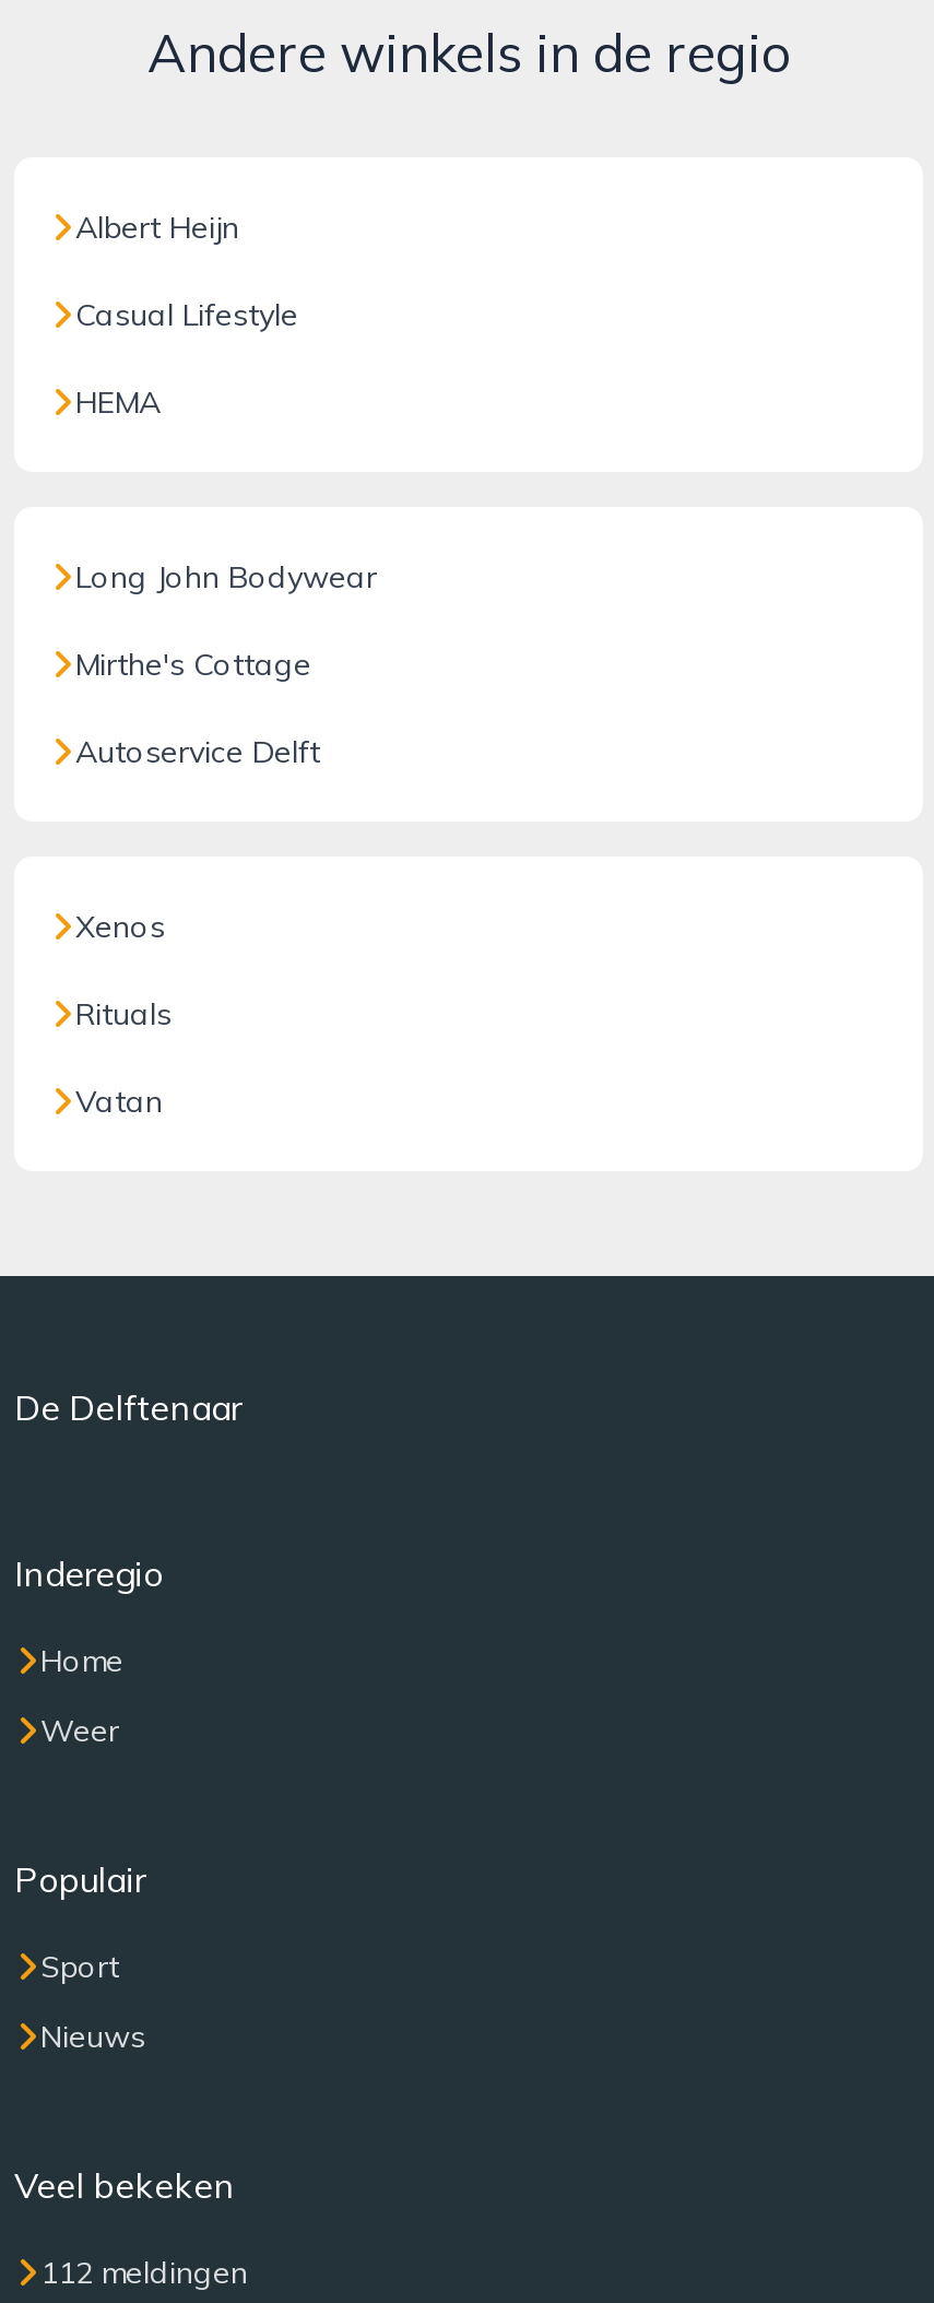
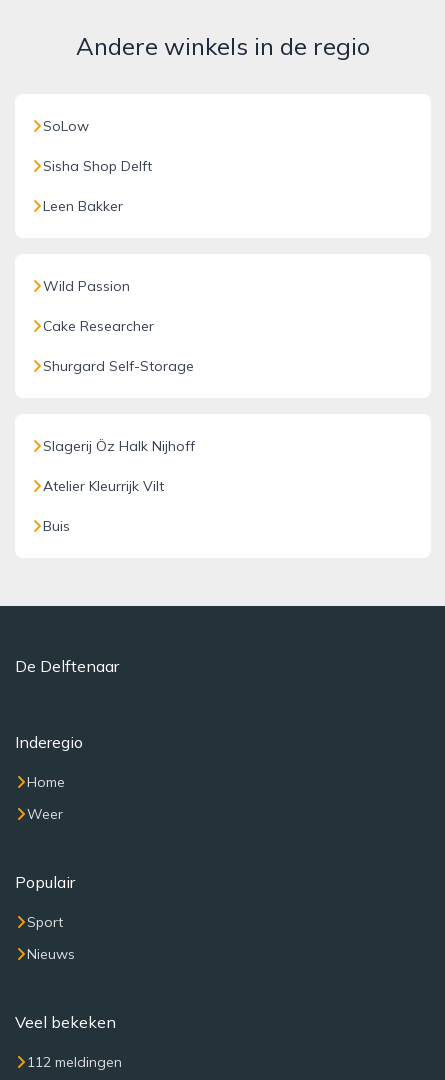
- Albert Heijn
+ SoLow

- Casual Lifestyle
+ Sisha Shop Delft

- HEMA
+ Leen Bakker

- Long John Bodywear
+ Wild Passion

- Mirthe's Cottage
+ Cake Researcher

- Autoservice Delft
+ Shurgard Self-Storage

- Xenos
+ Slagerij Öz Halk Nijhoff

- Rituals
+ Atelier Kleurrijk Vilt

- Vatan
+ Buis
